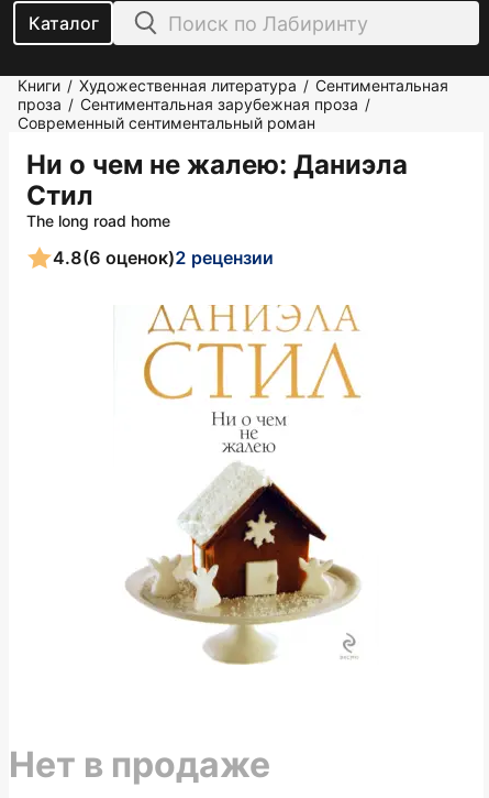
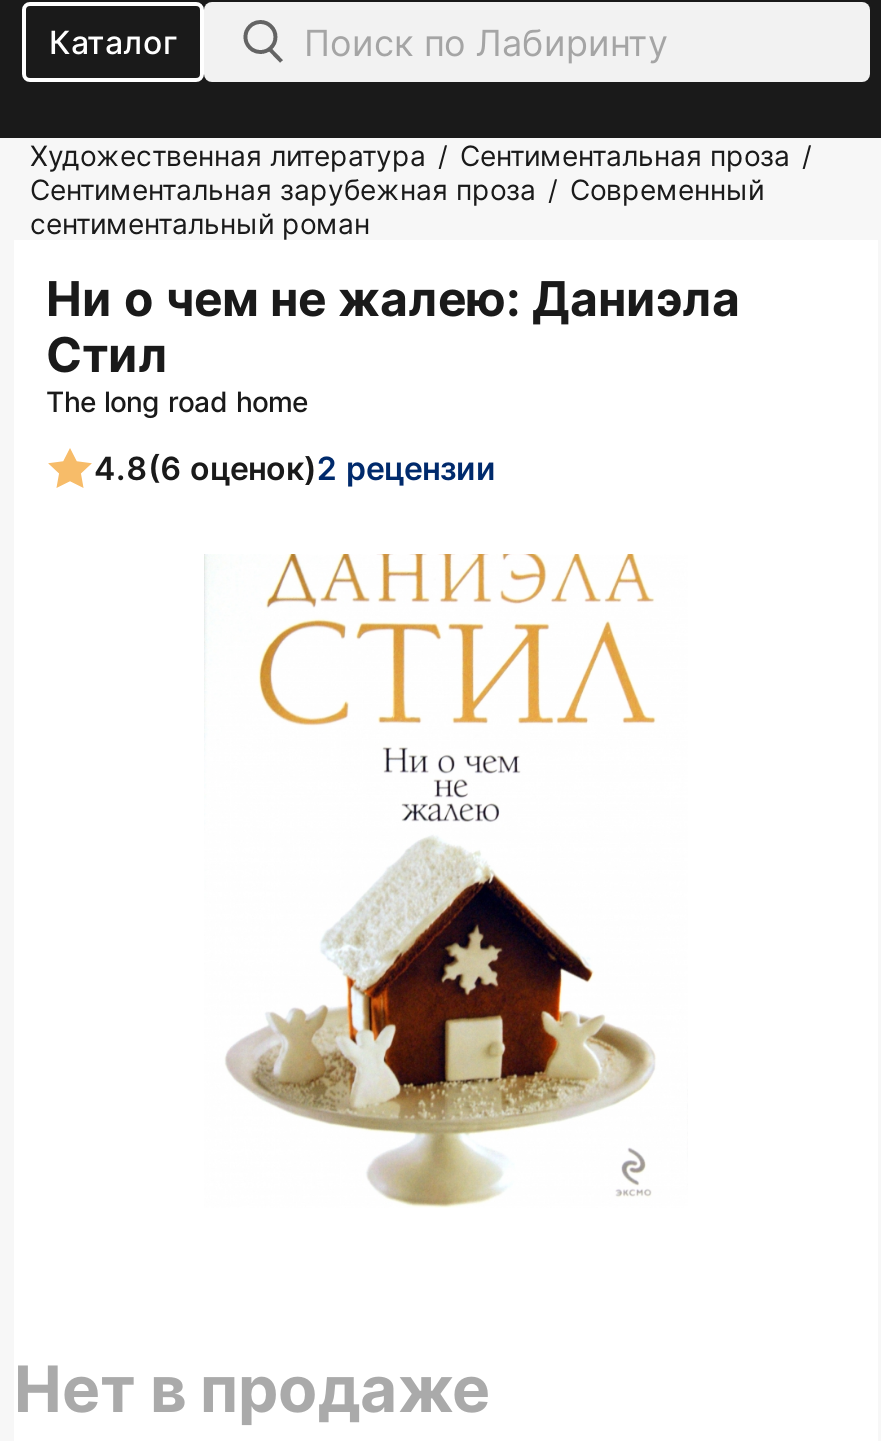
- Книги / Художественная литература / Сентиментальная
- проза / Сентиментальная зарубежная проза /
- Современный сентиментальный роман
+ Художественная литература / Сентиментальная проза /
+ Сентиментальная зарубежная проза / Современный
+ сентиментальный роман
